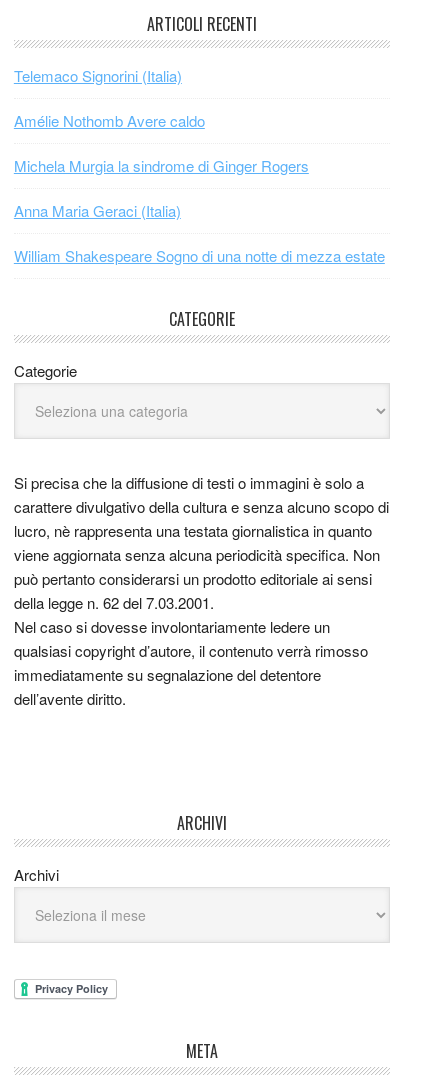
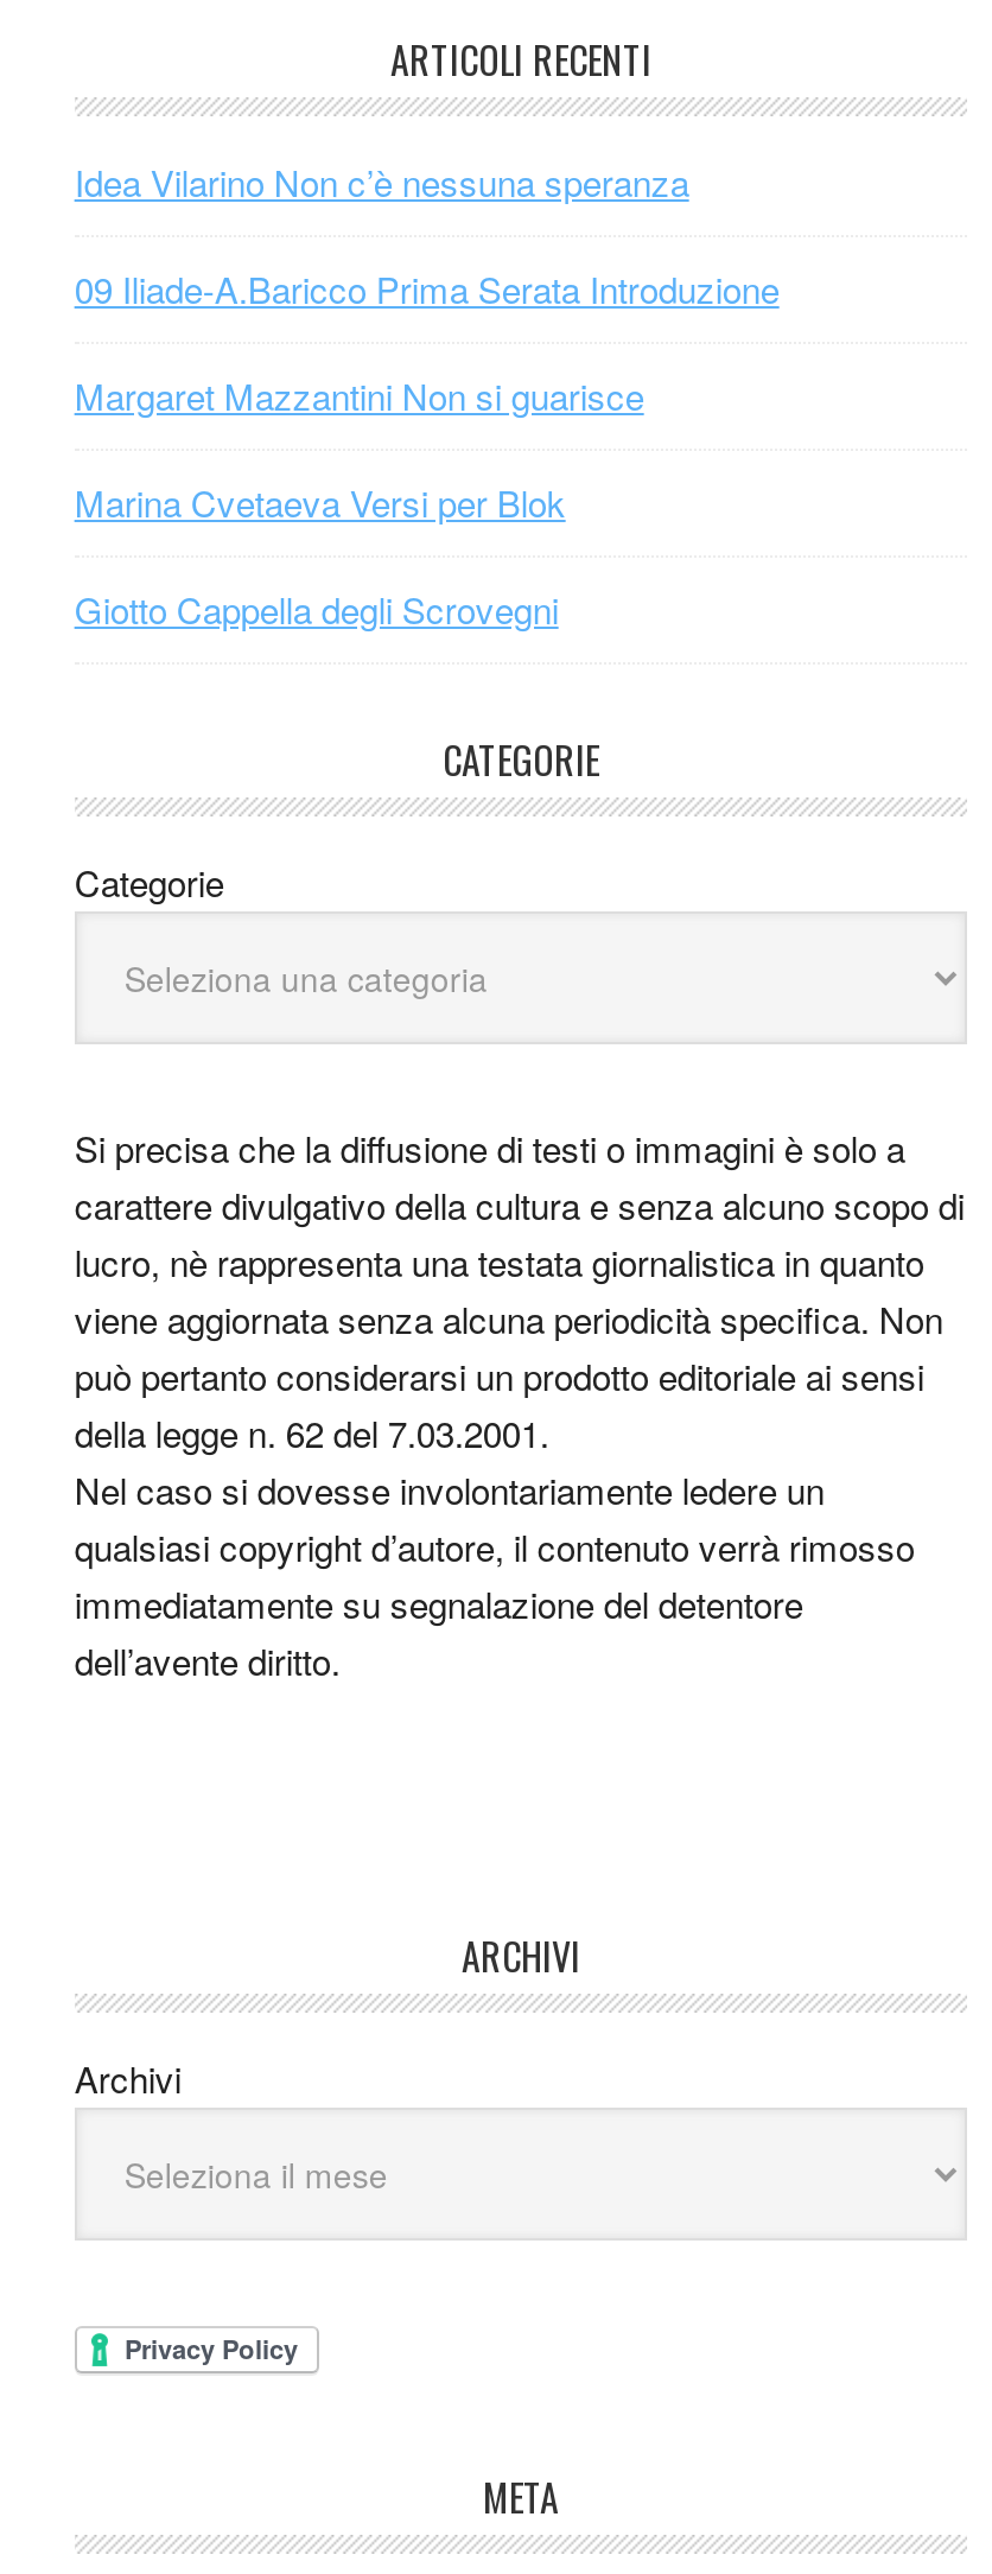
- Telemaco Signorini (Italia)
+ Idea Vilarino Non c’è nessuna speranza

- Amélie Nothomb Avere caldo
+ 09 Iliade-A.Baricco Prima Serata Introduzione

- Michela Murgia la sindrome di Ginger Rogers
+ Margaret Mazzantini Non si guarisce

- Anna Maria Geraci (Italia)
+ Marina Cvetaeva Versi per Blok

- William Shakespeare Sogno di una notte di mezza estate
+ Giotto Cappella degli Scrovegni
